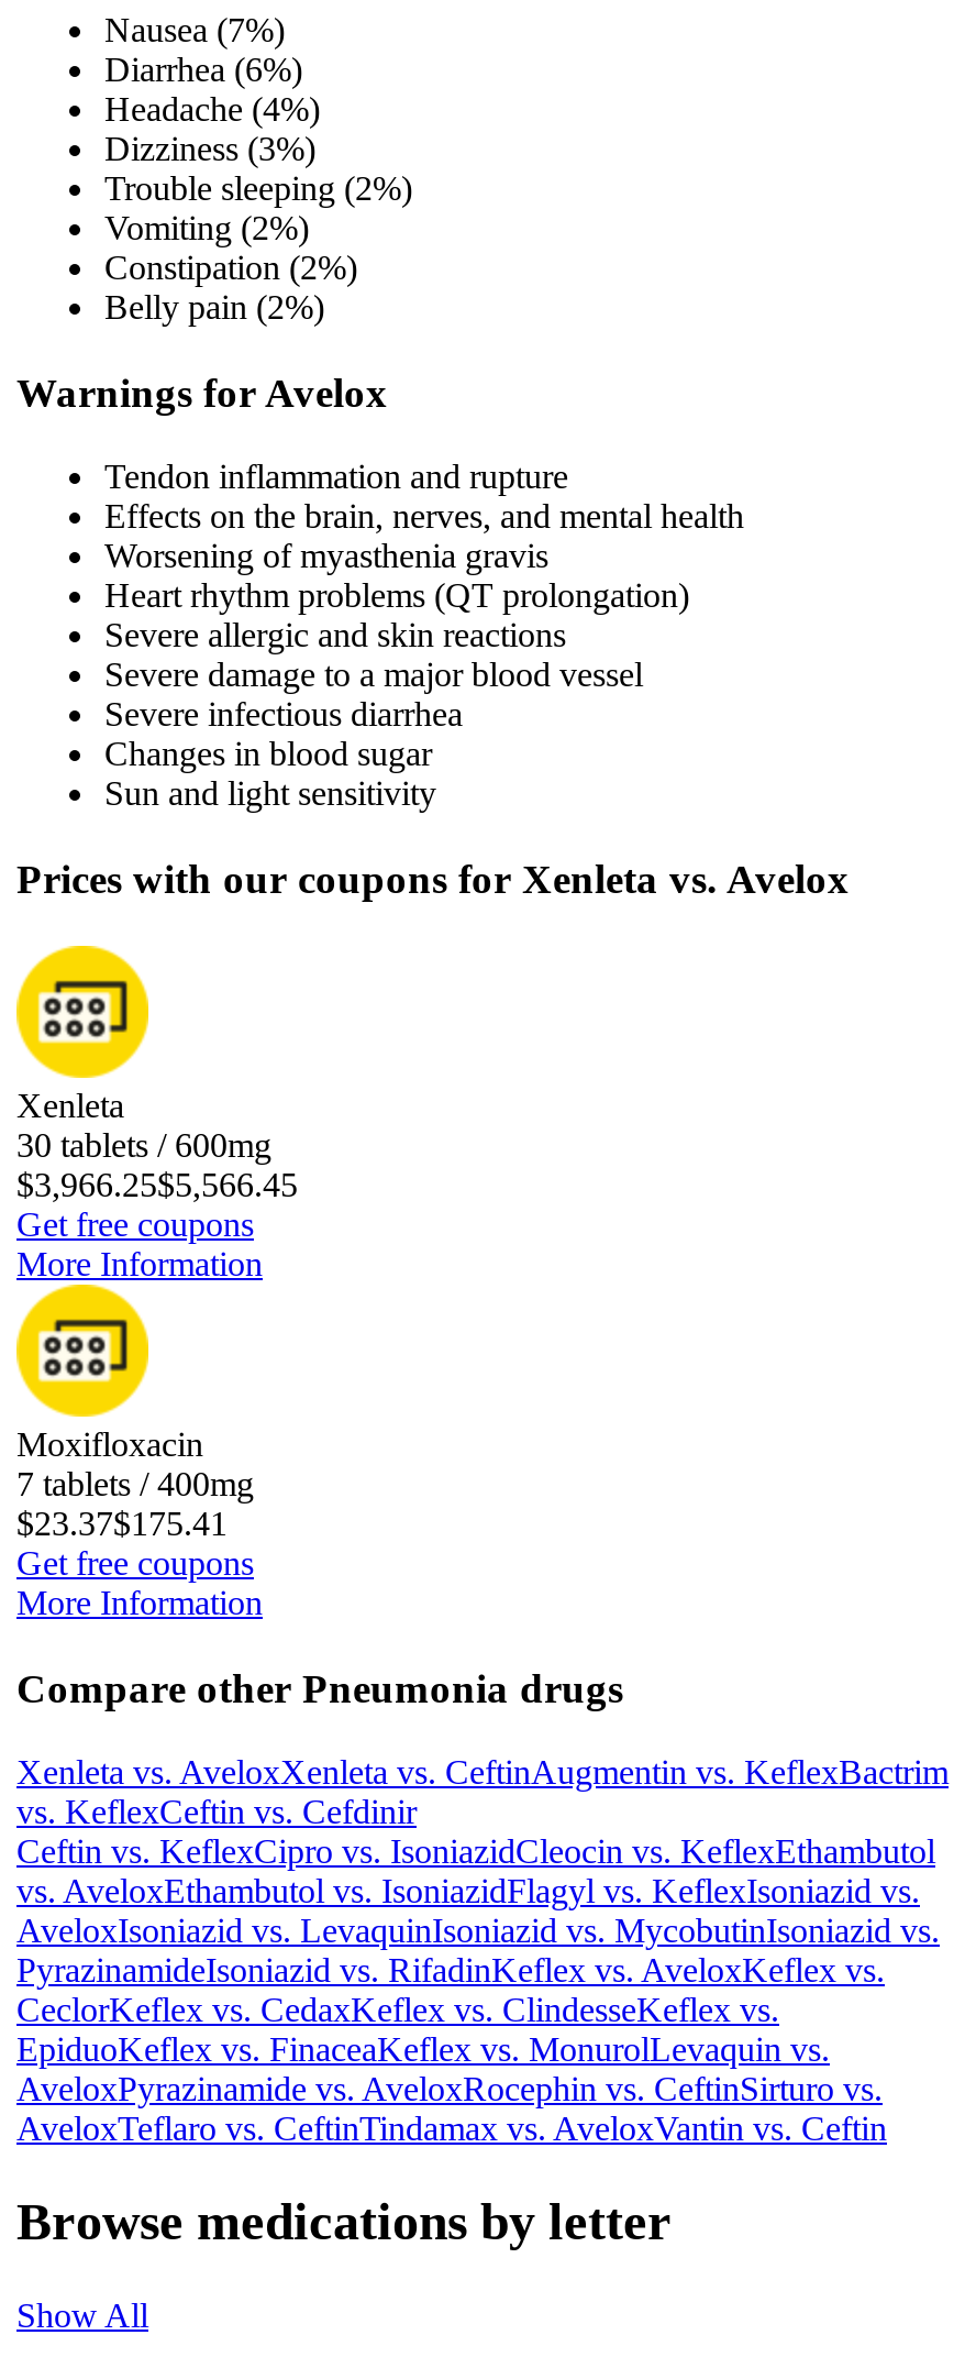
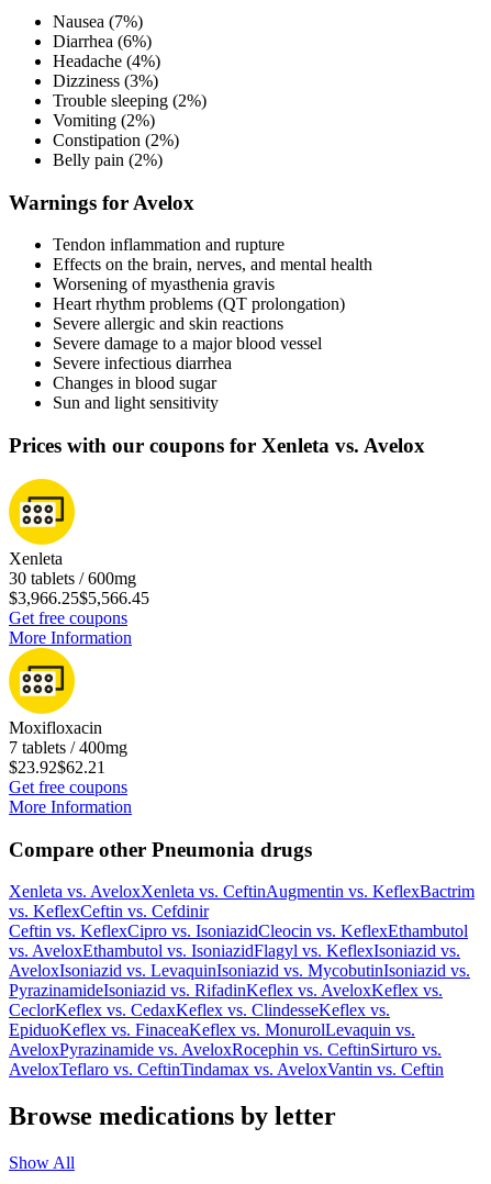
- $23.37$175.41
+ $23.92$62.21
